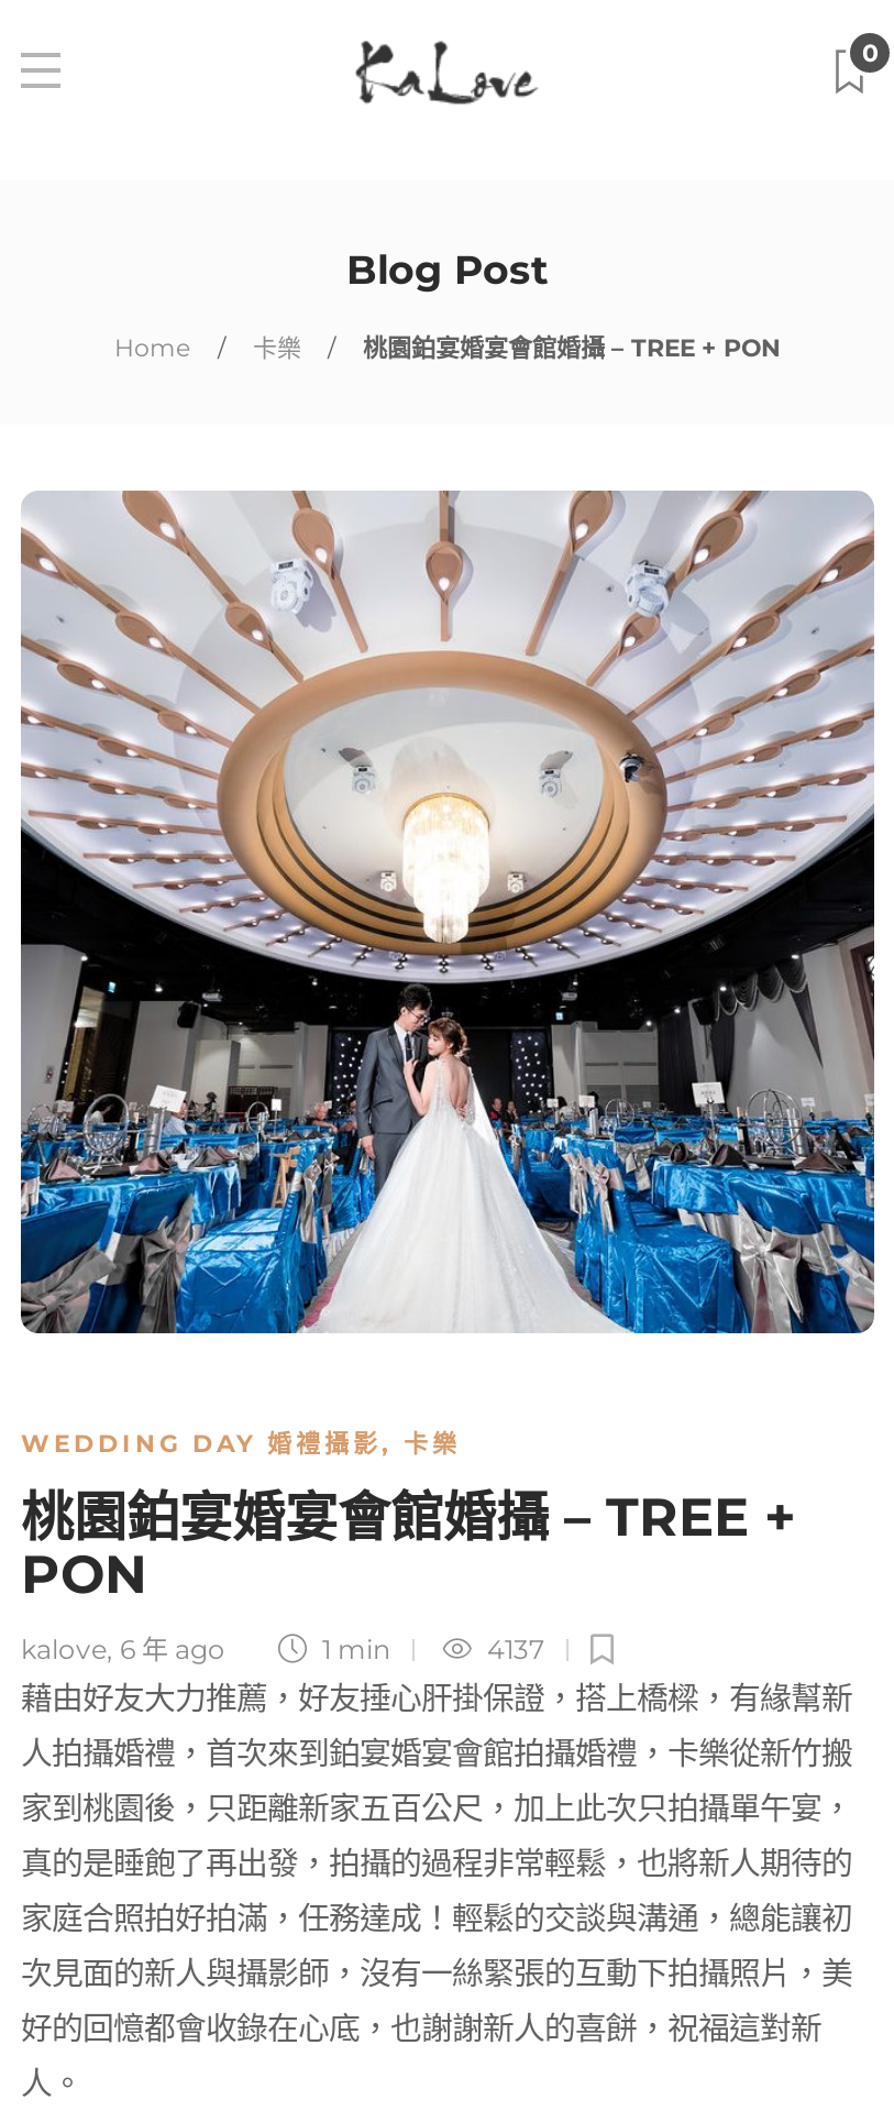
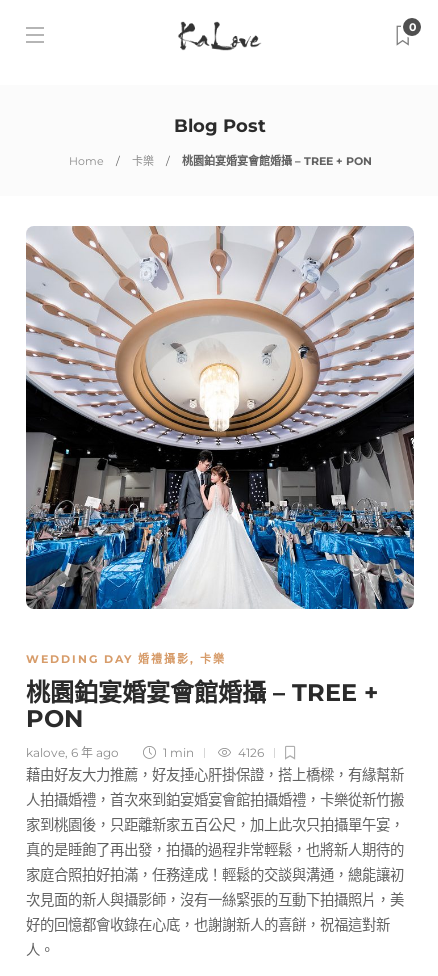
- 4137
+ 4126
